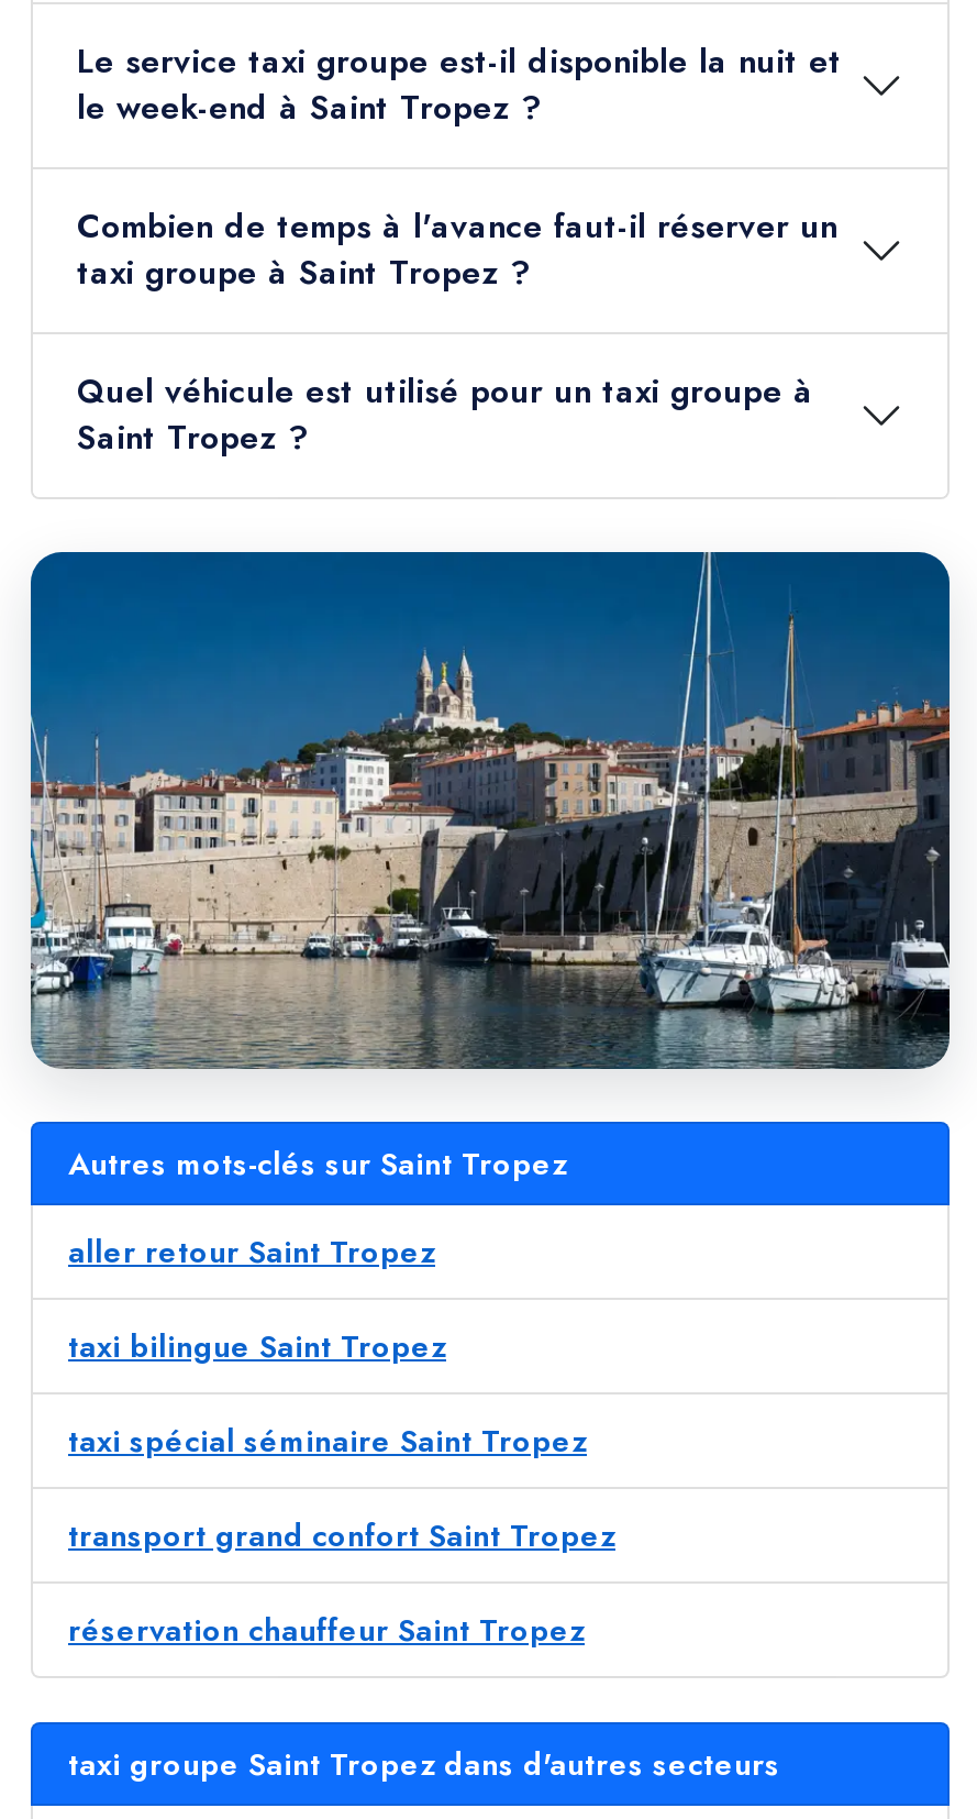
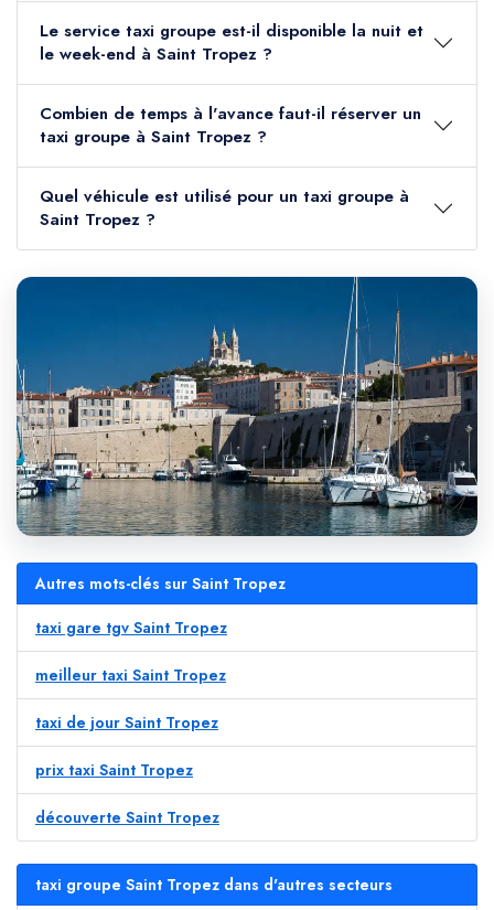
- aller retour Saint Tropez
+ taxi gare tgv Saint Tropez

- taxi bilingue Saint Tropez
+ meilleur taxi Saint Tropez

- taxi spécial séminaire Saint Tropez
+ taxi de jour Saint Tropez

- transport grand confort Saint Tropez
+ prix taxi Saint Tropez

- réservation chauffeur Saint Tropez
+ découverte Saint Tropez
